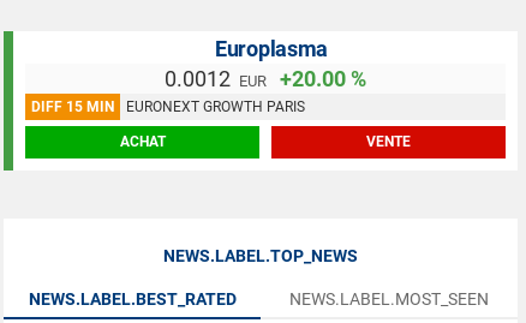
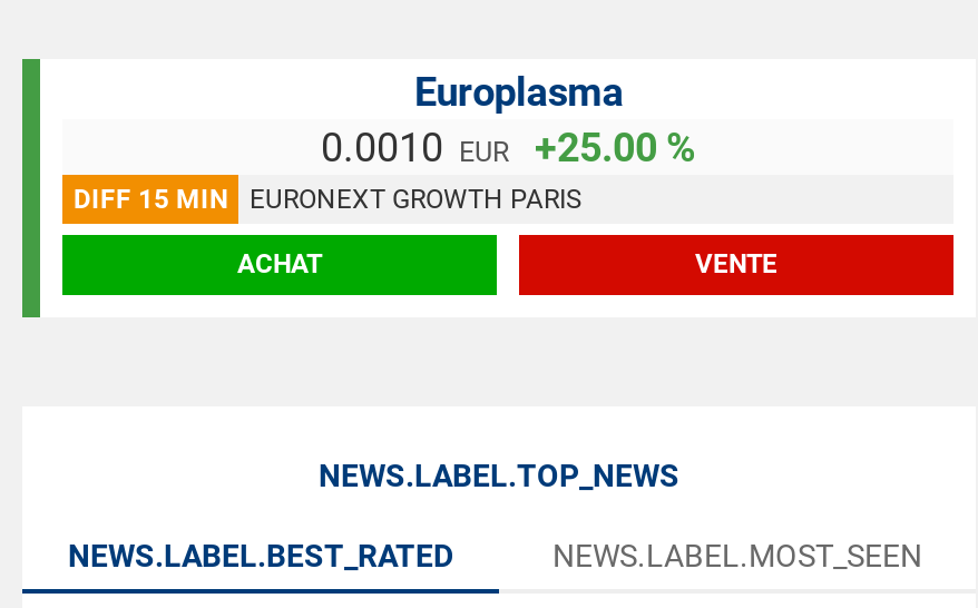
- 0.0012 EUR +20.00 %
+ 0.0010 EUR +25.00 %
